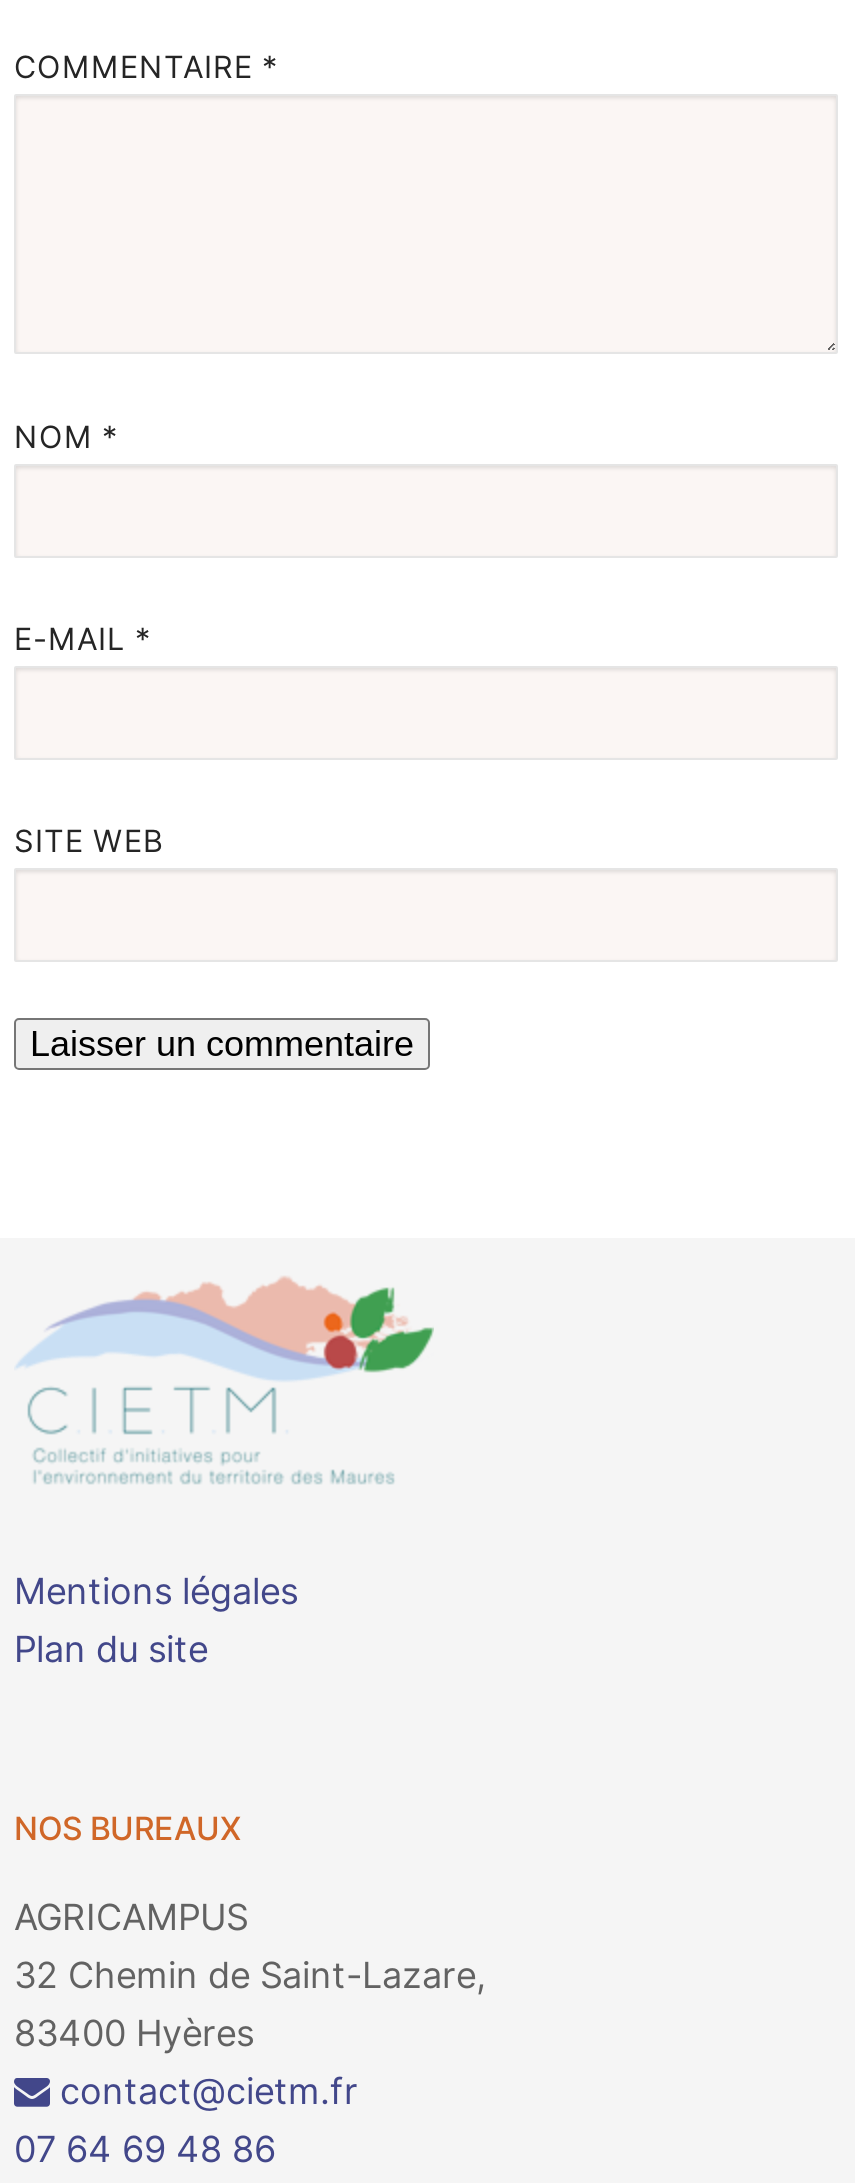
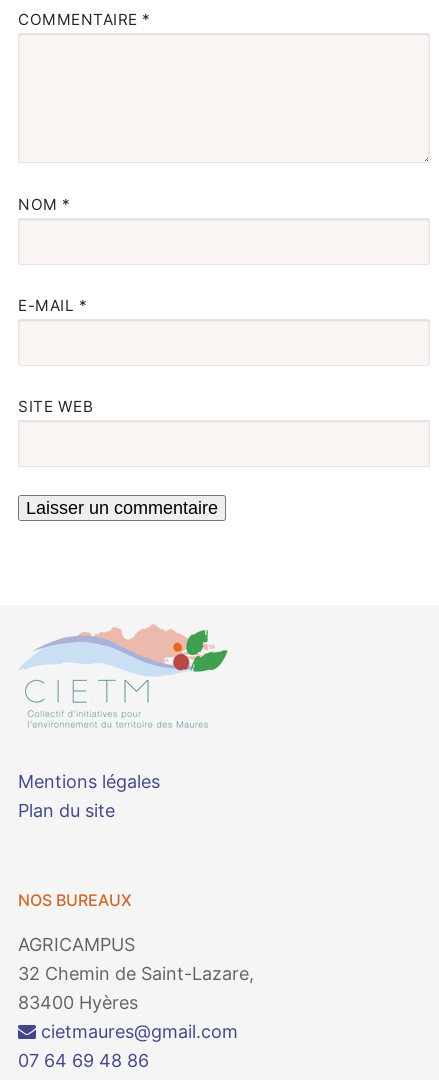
- contact@cietm.fr
+ cietmaures@gmail.com
